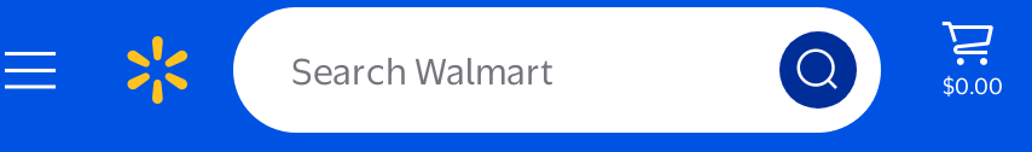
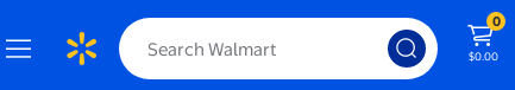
+ 0
